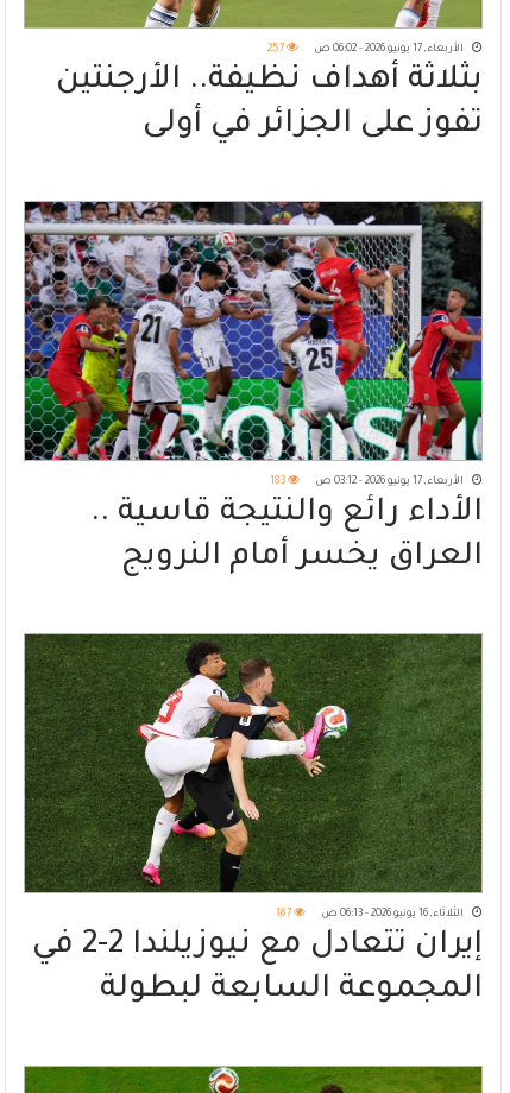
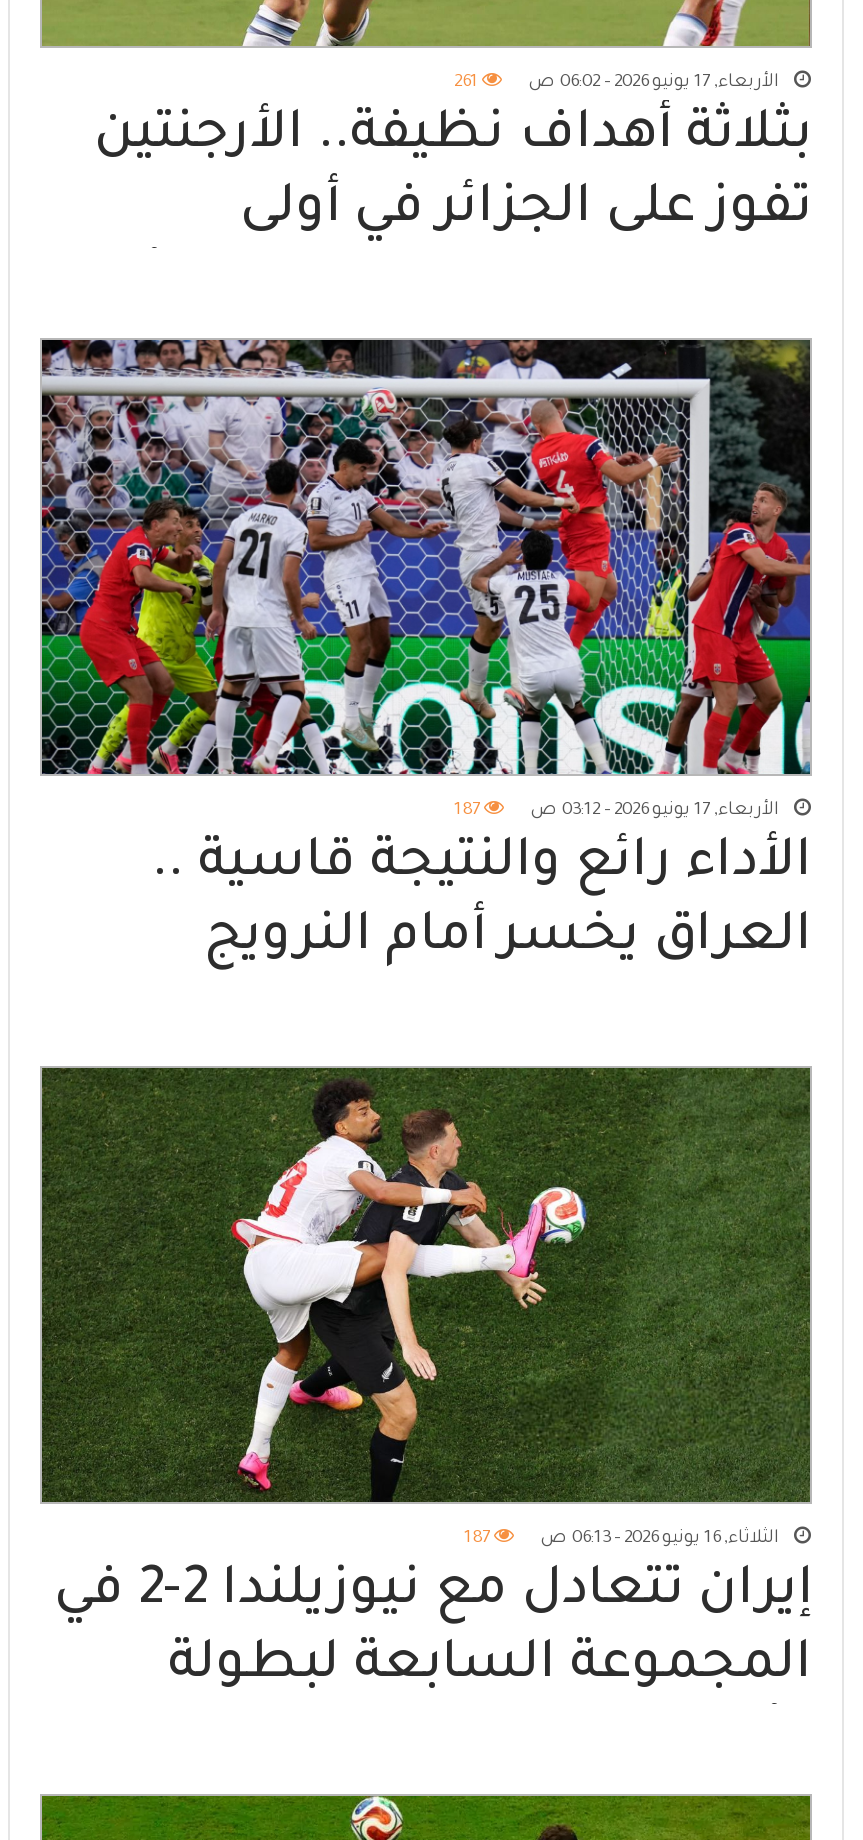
- 257
+ 261

- 183
+ 187
